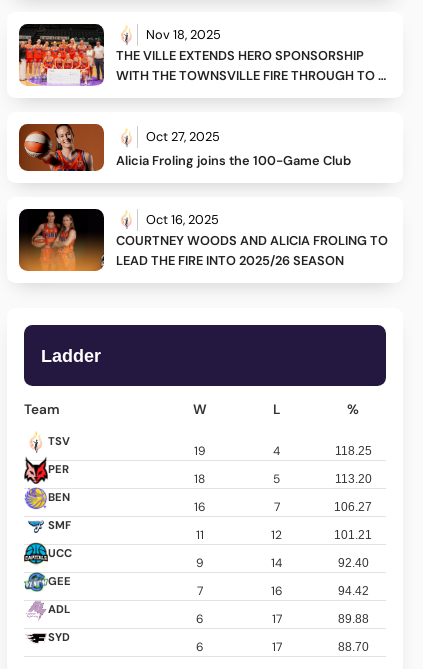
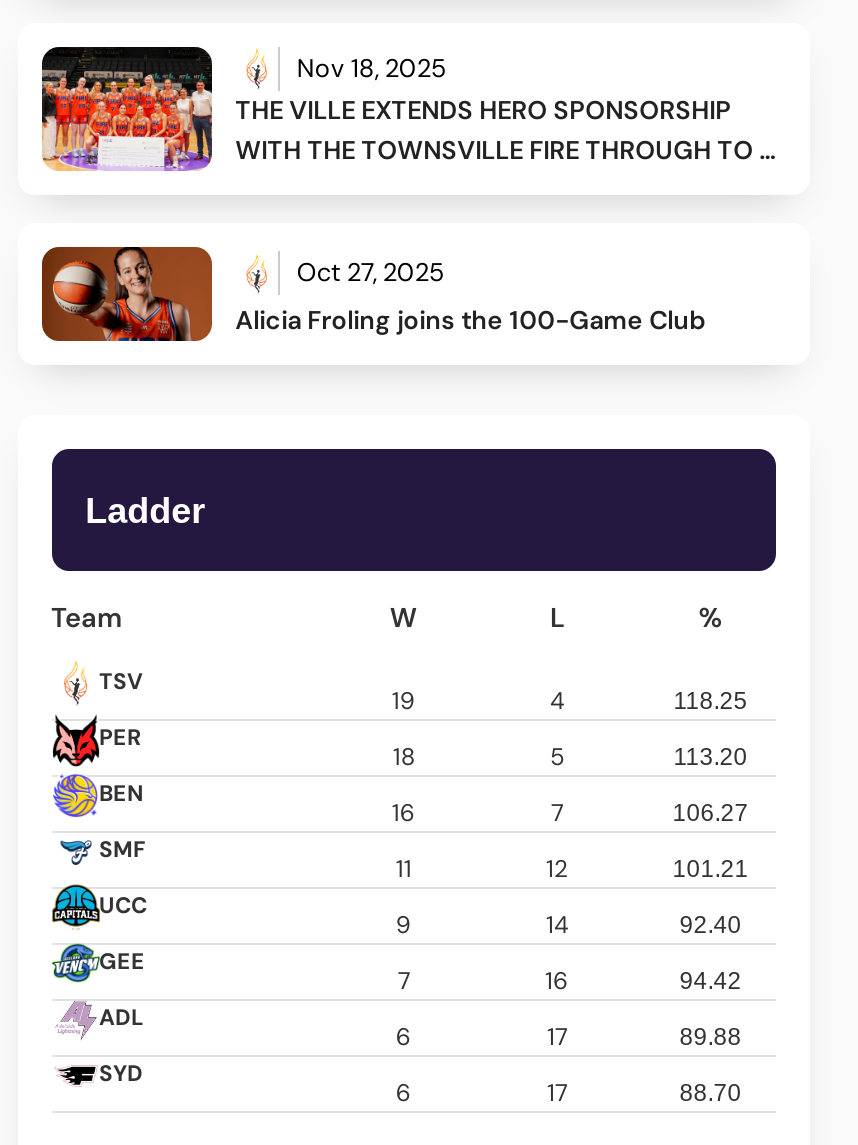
- [image]
- Oct 16, 2025
- COURTNEY WOODS AND ALICIA FROLING TO
- LEAD THE FIRE INTO 2025/26 SEASON
